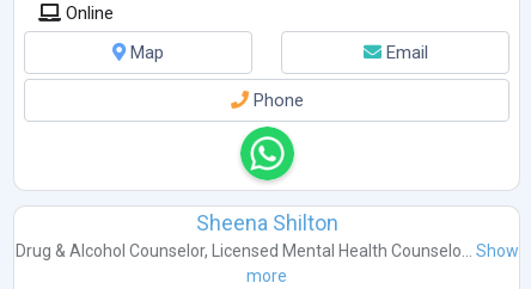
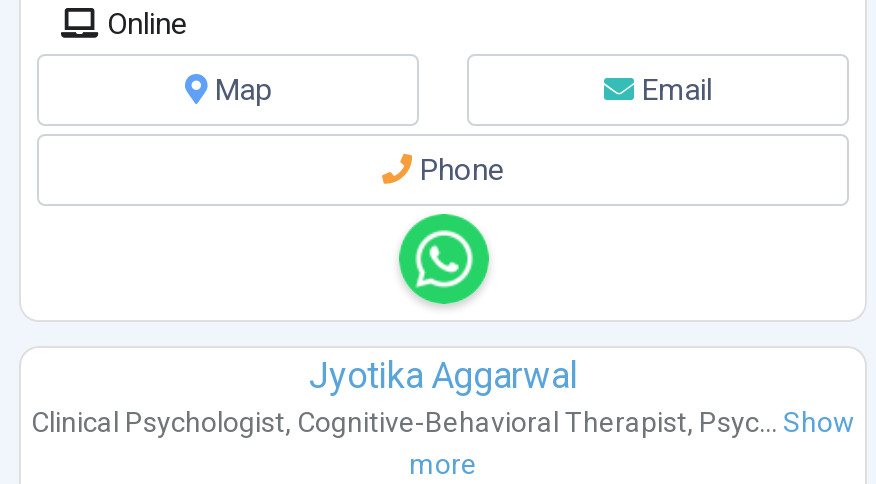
- Sheena Shilton
- Drug & Alcohol Counselor, Licensed Mental Health Counselo... Show
+ Jyotika Aggarwal
+ Clinical Psychologist, Cognitive-Behavioral Therapist, Psyc... Show
